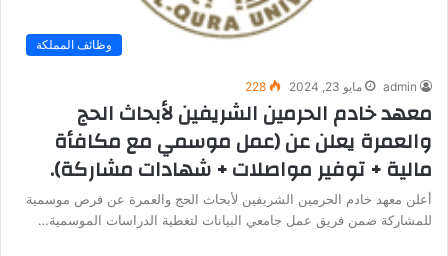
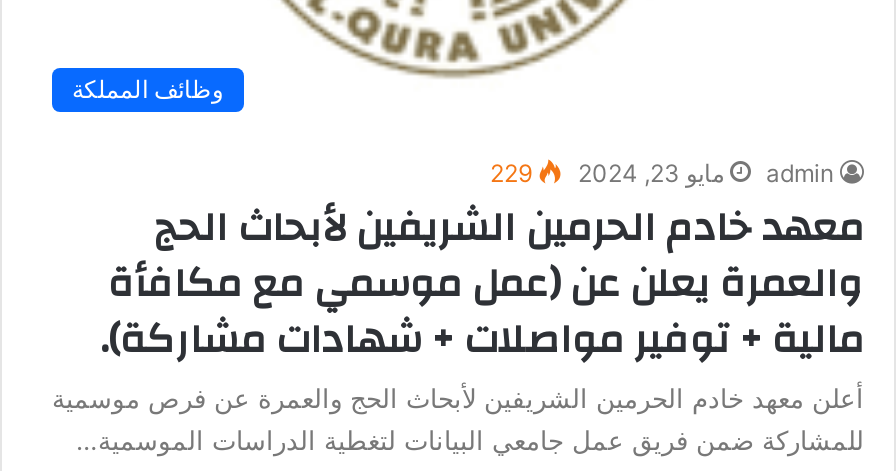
- 228
+ 229
